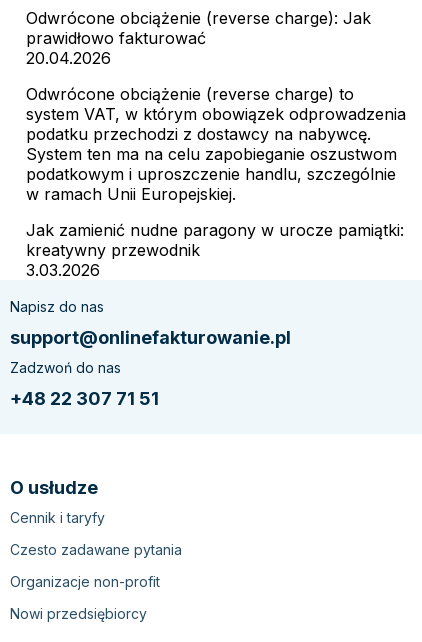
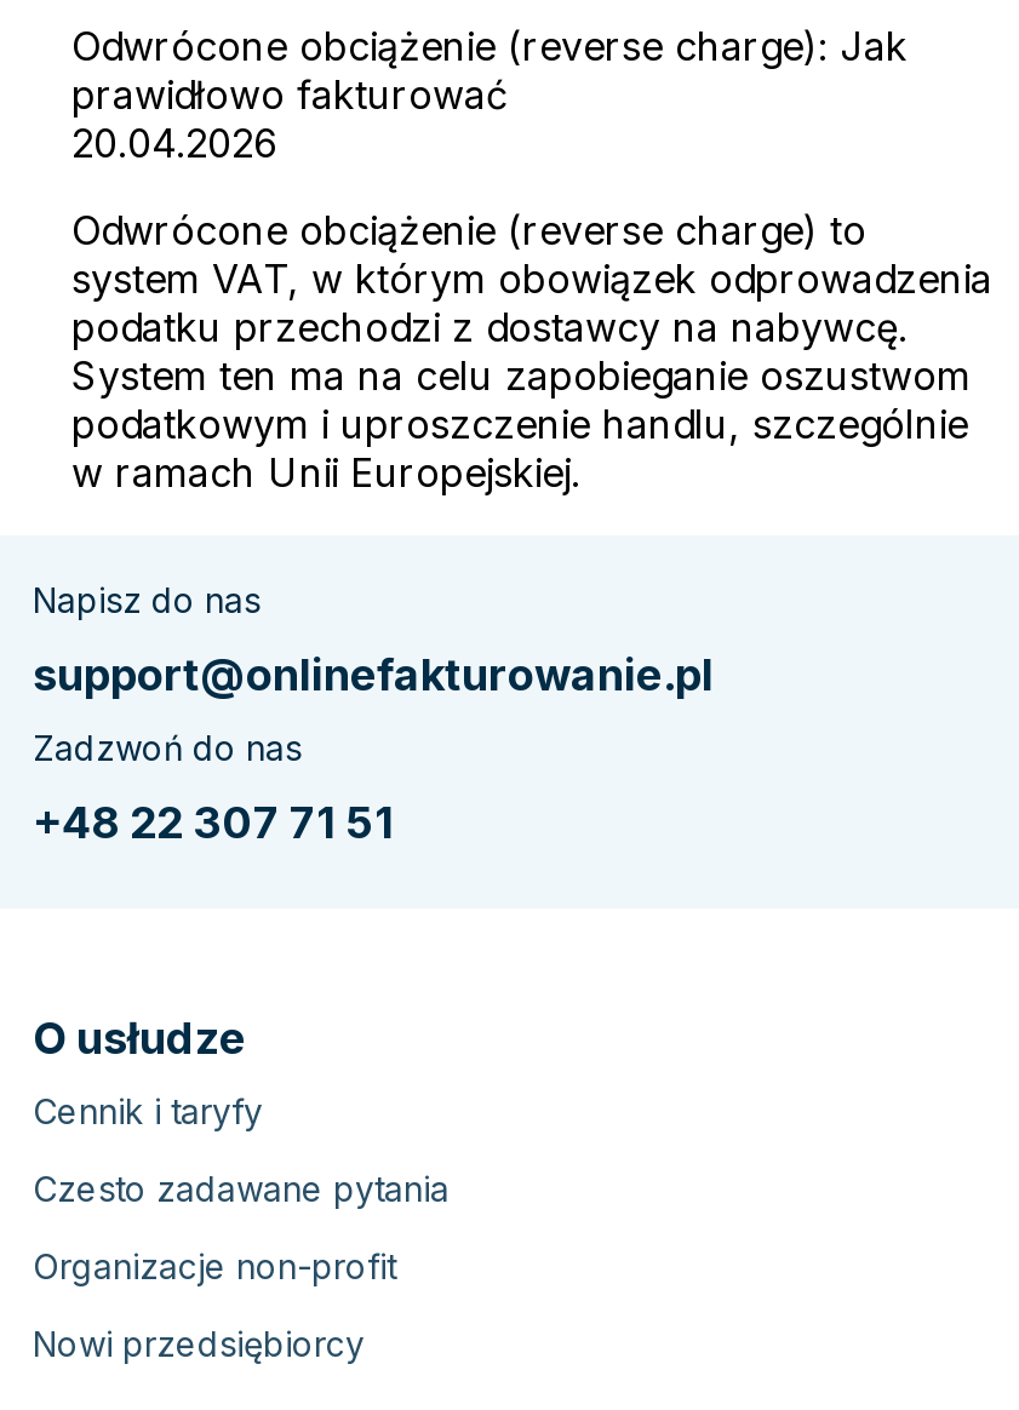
- Jak zamienić nudne paragony w urocze pamiątki:
- kreatywny przewodnik
- 3.03.2026
